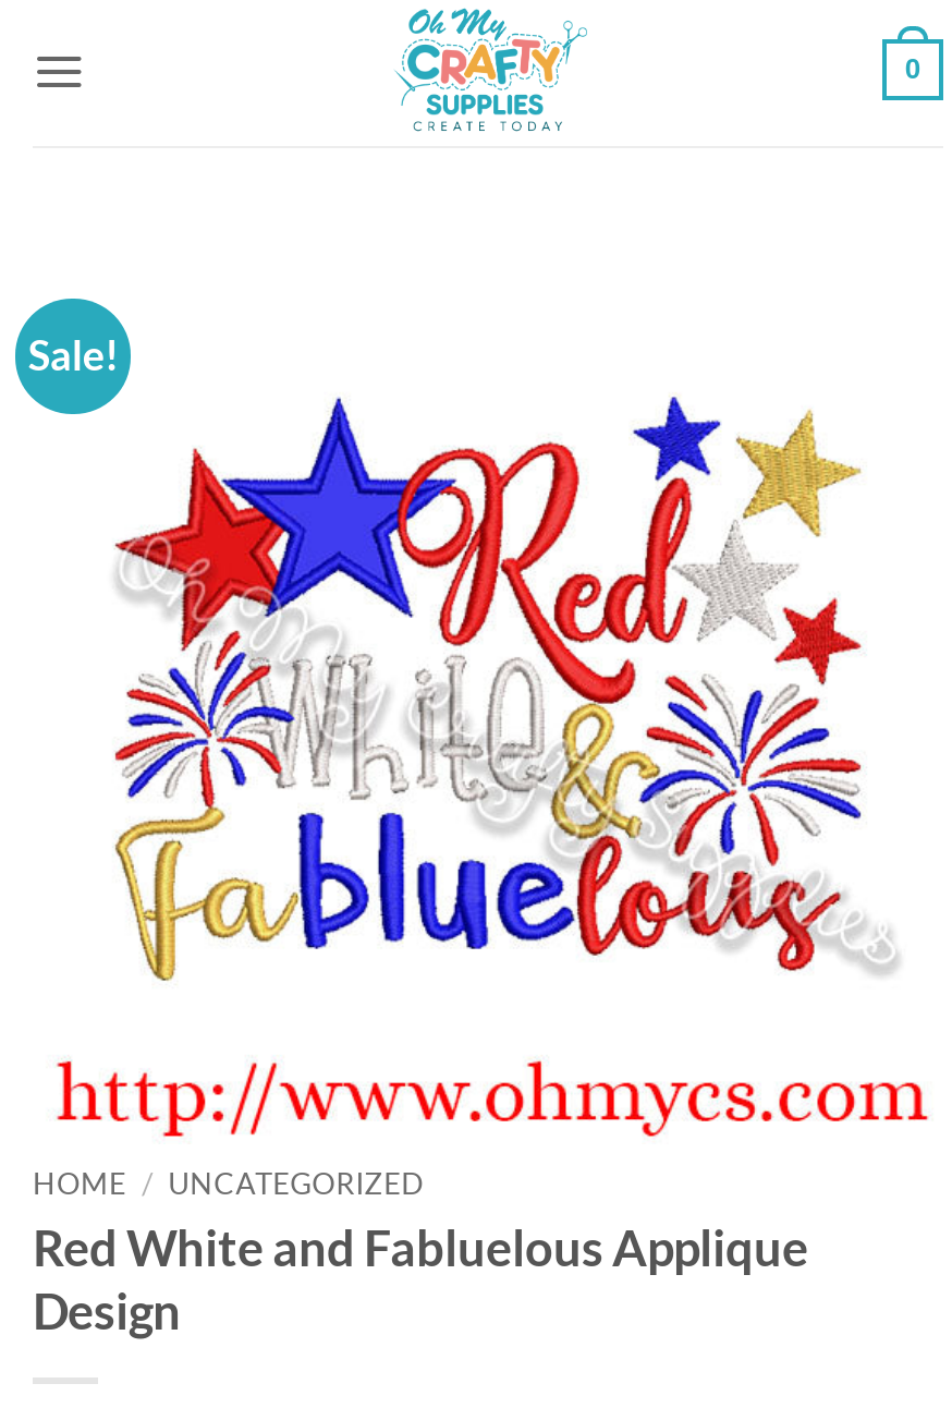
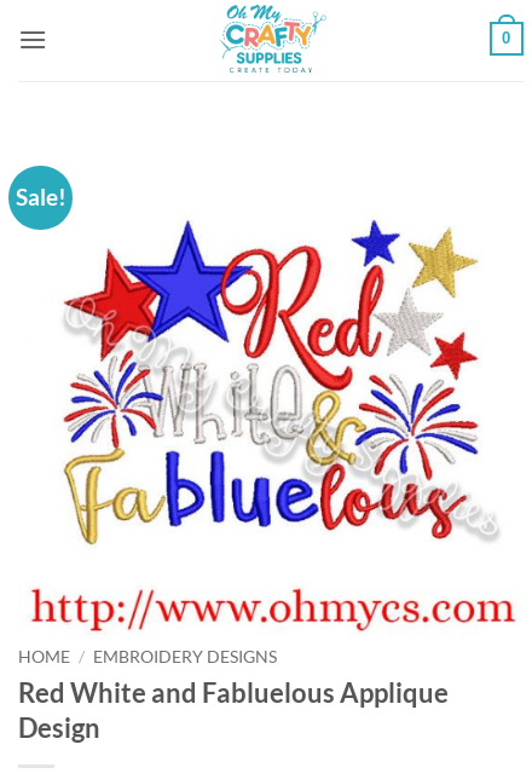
- HOME / UNCATEGORIZED
+ HOME / EMBROIDERY DESIGNS
